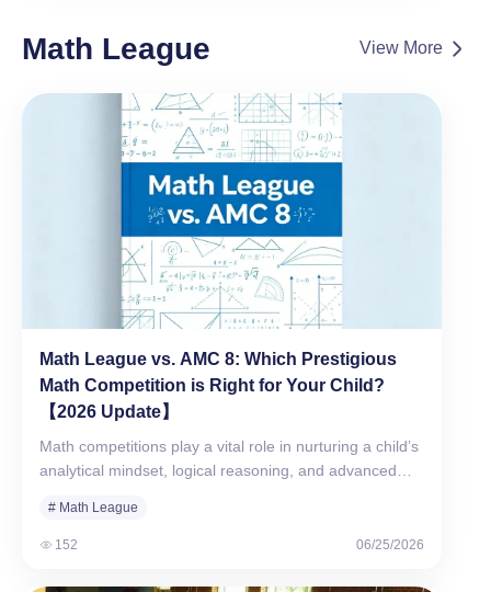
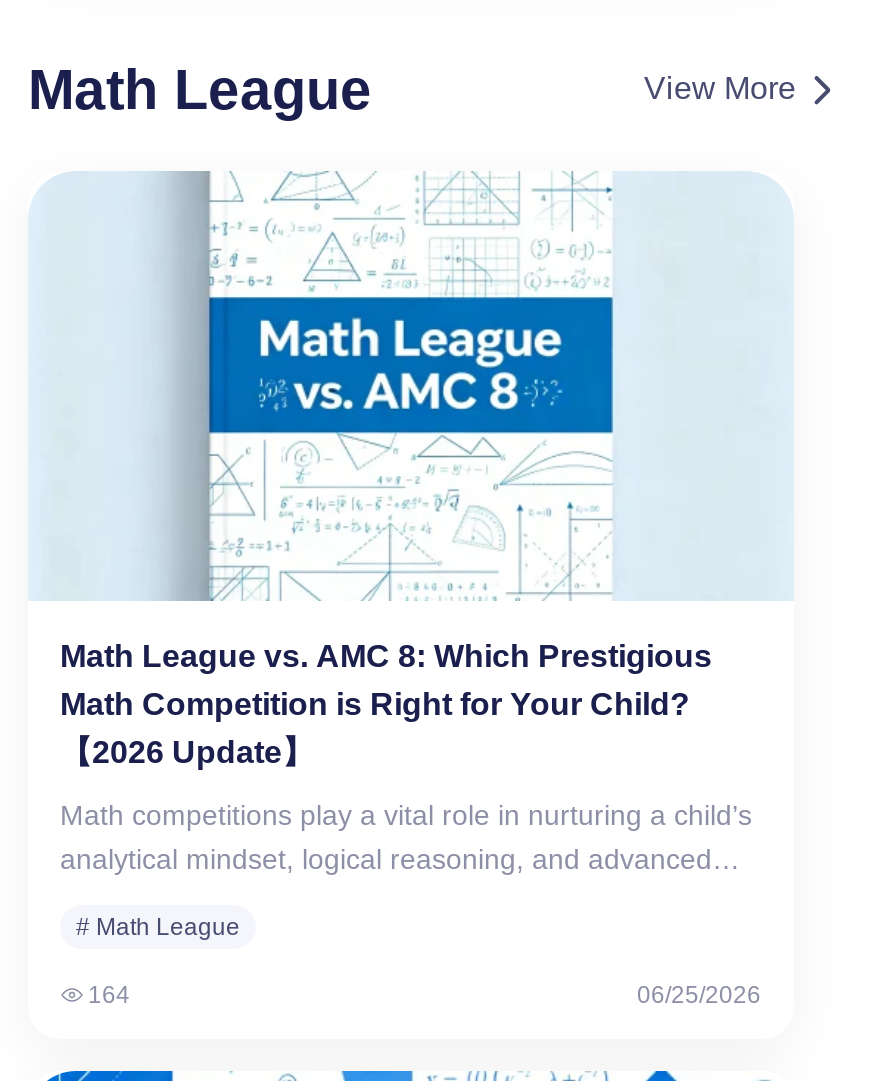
- 152
+ 164
